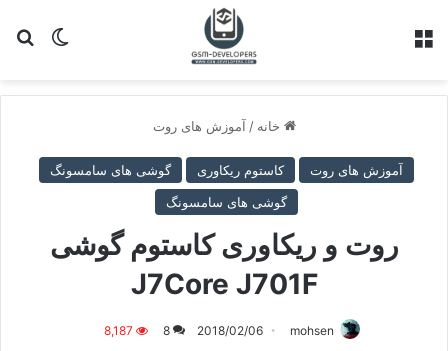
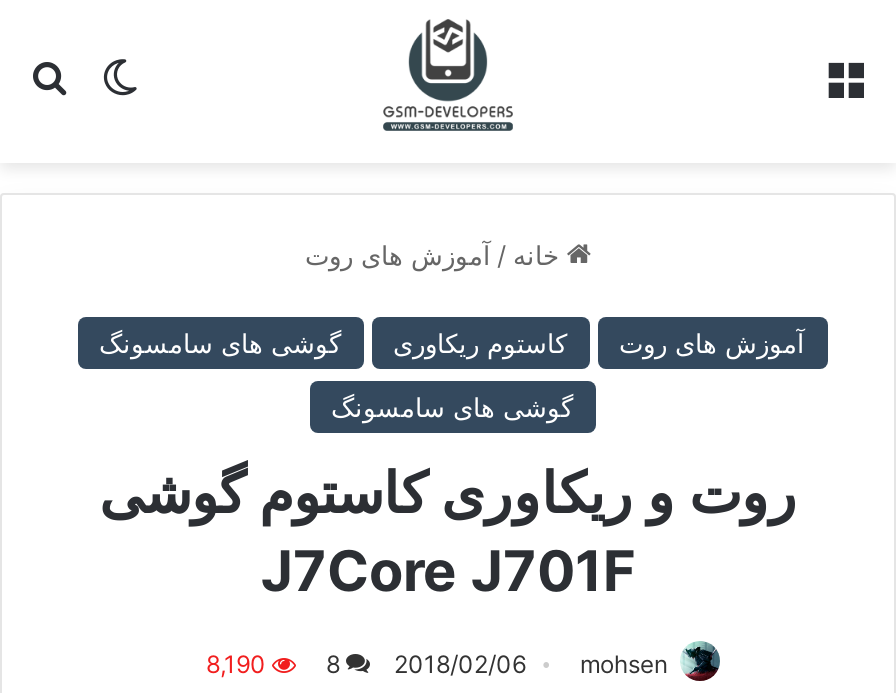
- 8,187 8 2018/02/06 mohsen
+ 8,190 8 2018/02/06 mohsen
